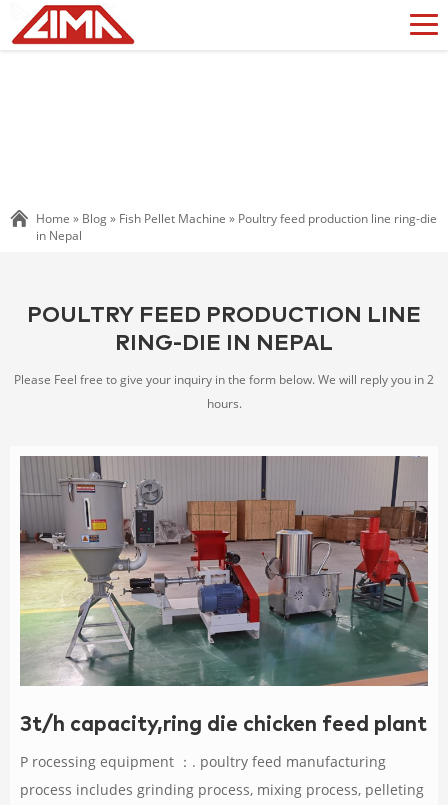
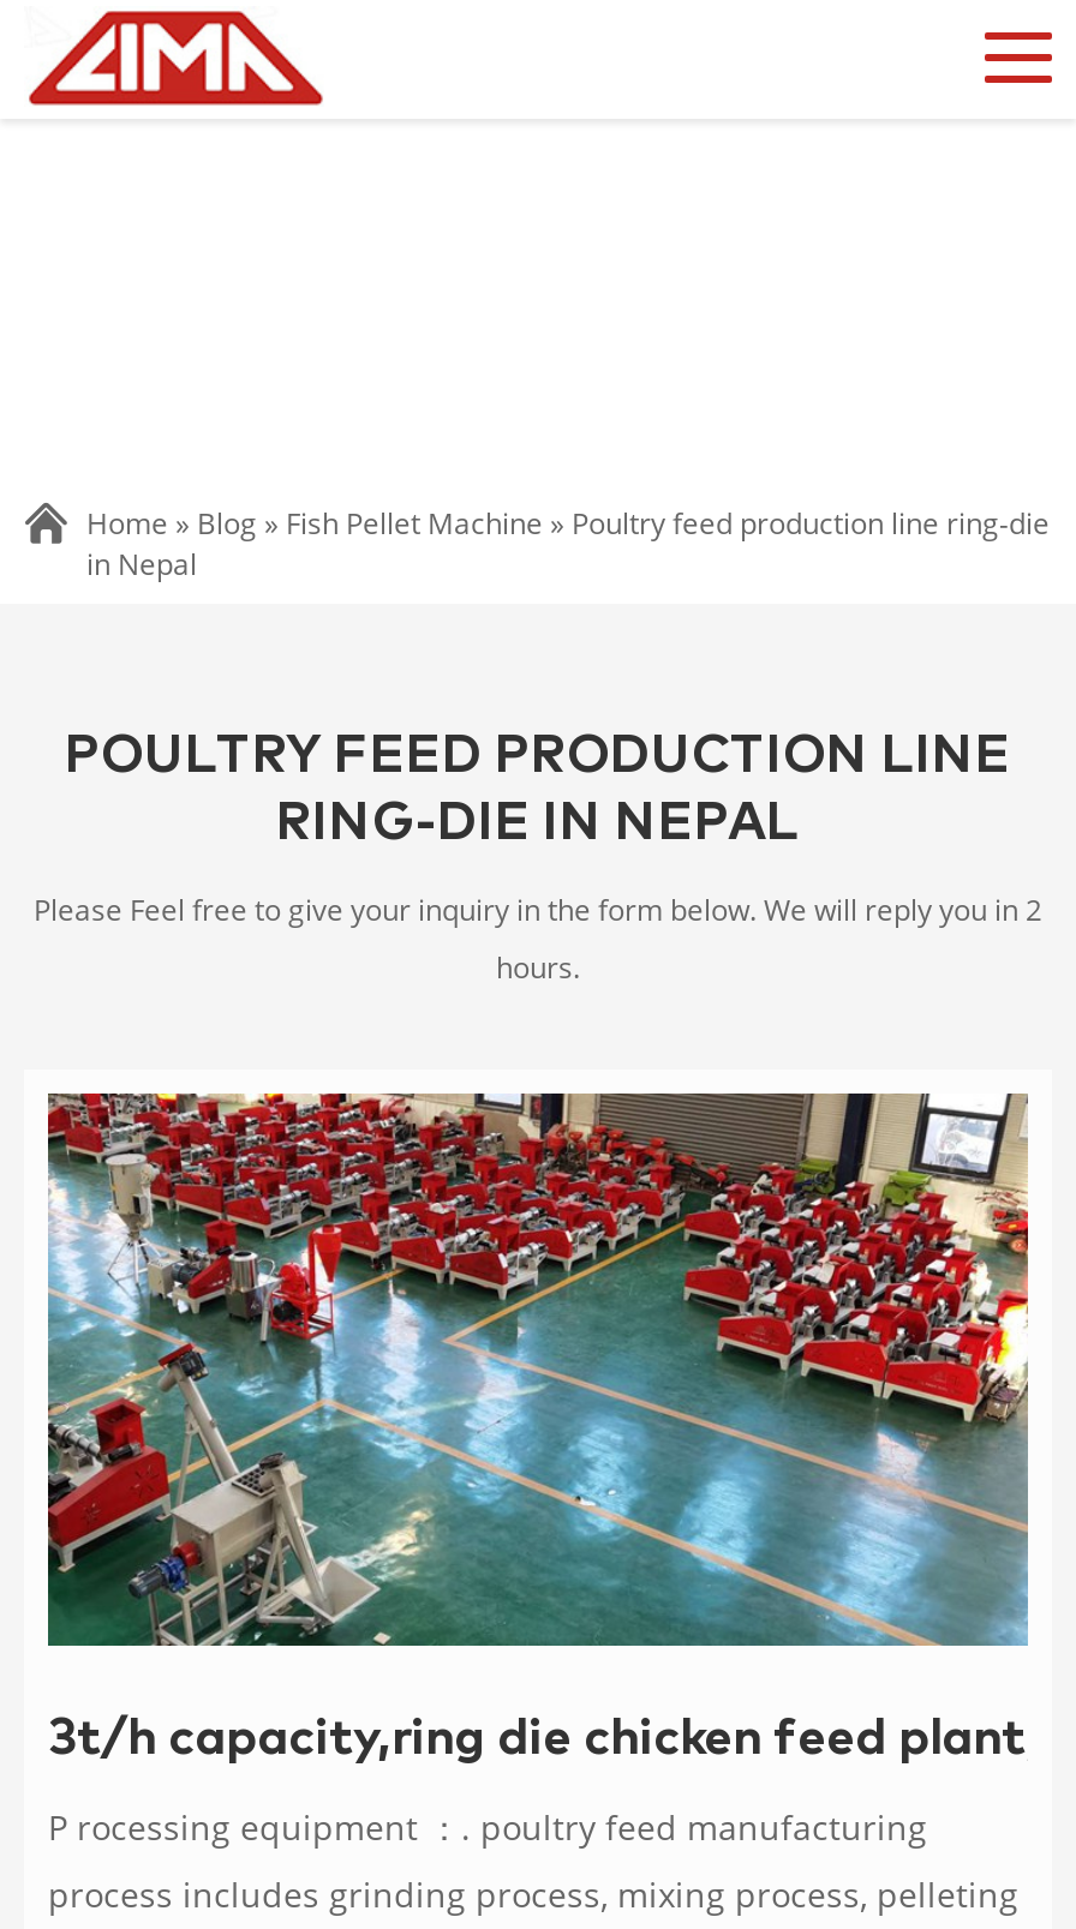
- [image]
+ [image]
